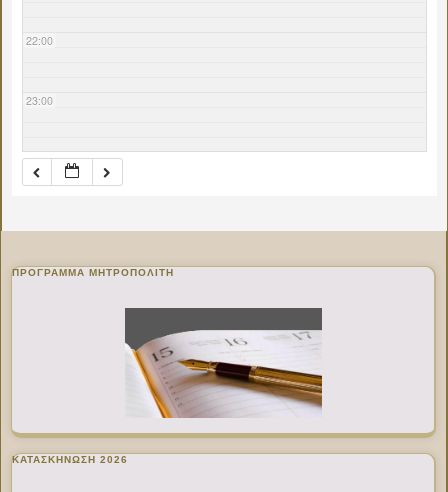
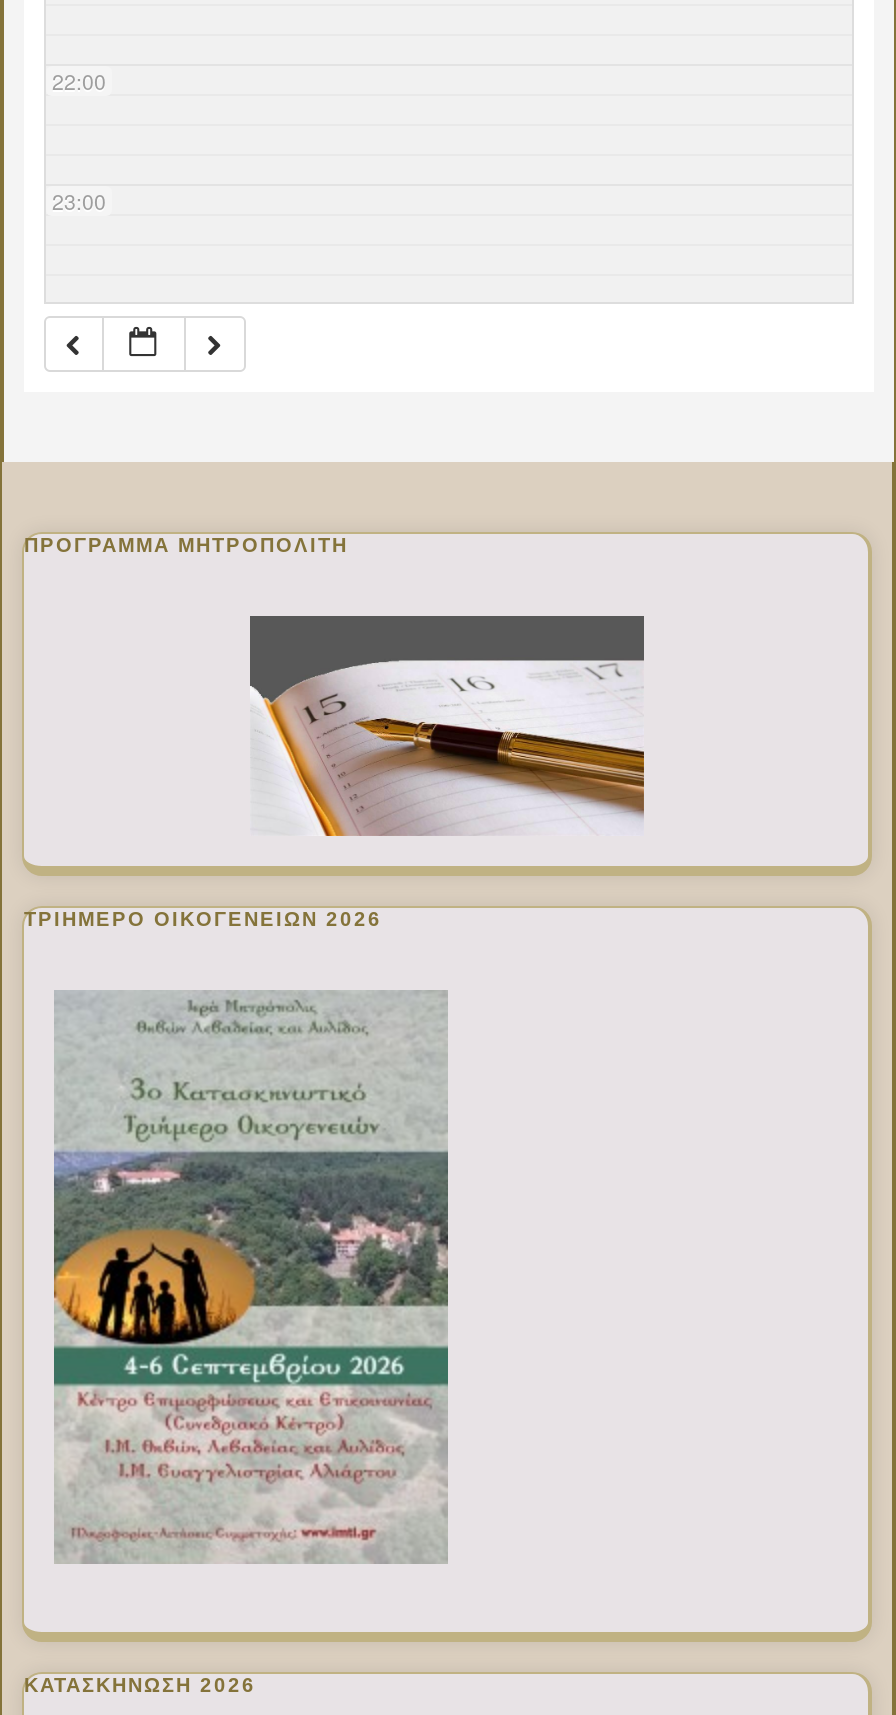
+ ΤΡΙΗΜΕΡΟ ΟΙΚΟΓΕΝΕΙΩΝ 2026

+ [image]
